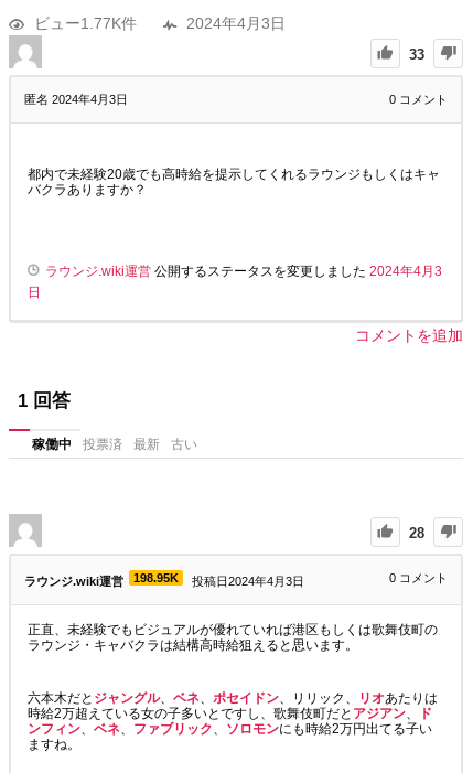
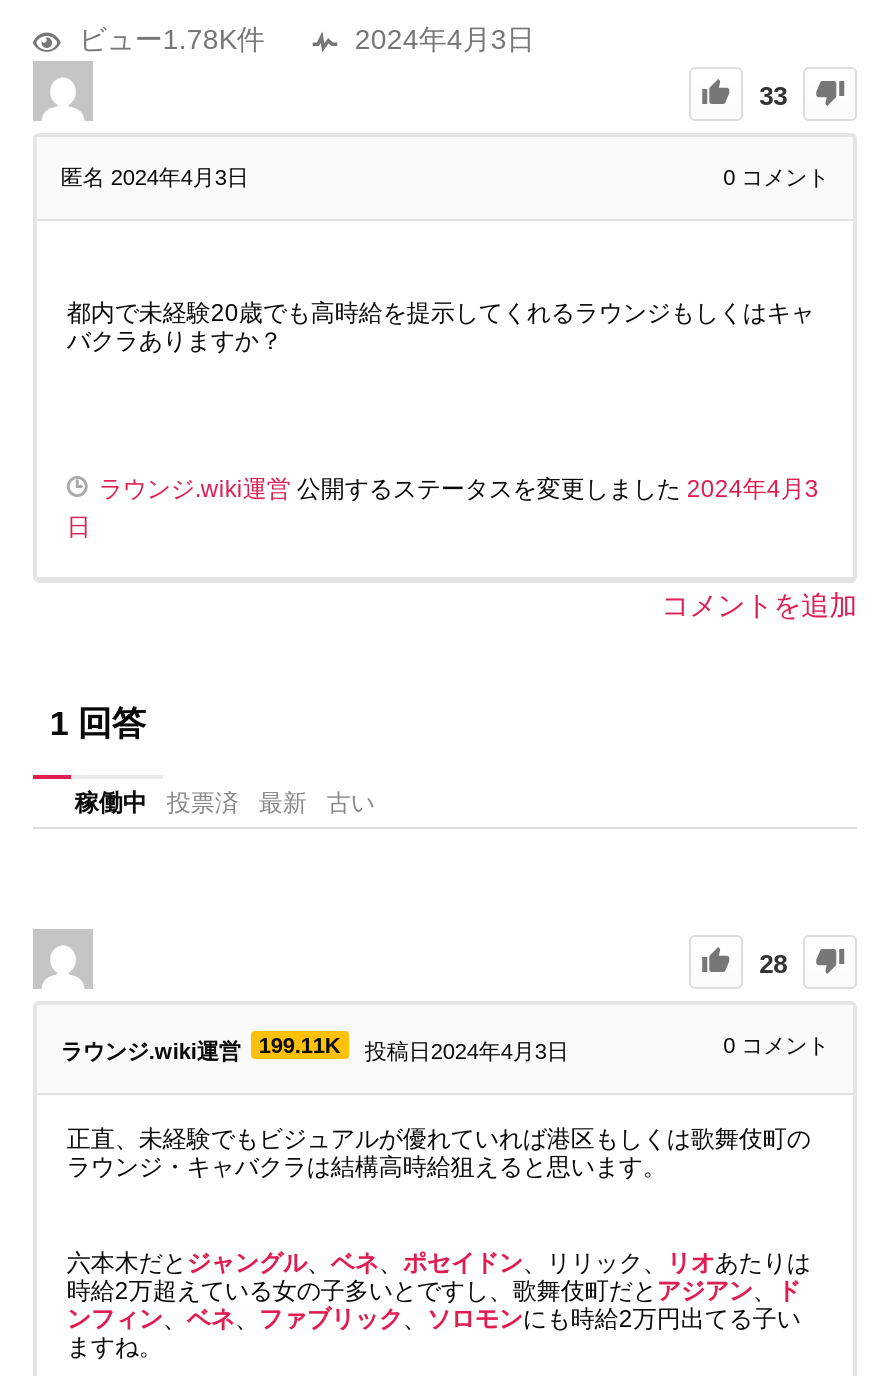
- ビュー1.77K件
+ ビュー1.78K件

- ラウンジ.wiki運営 198.95K 投稿日2024年4月3日
+ ラウンジ.wiki運営 199.11K 投稿日2024年4月3日
